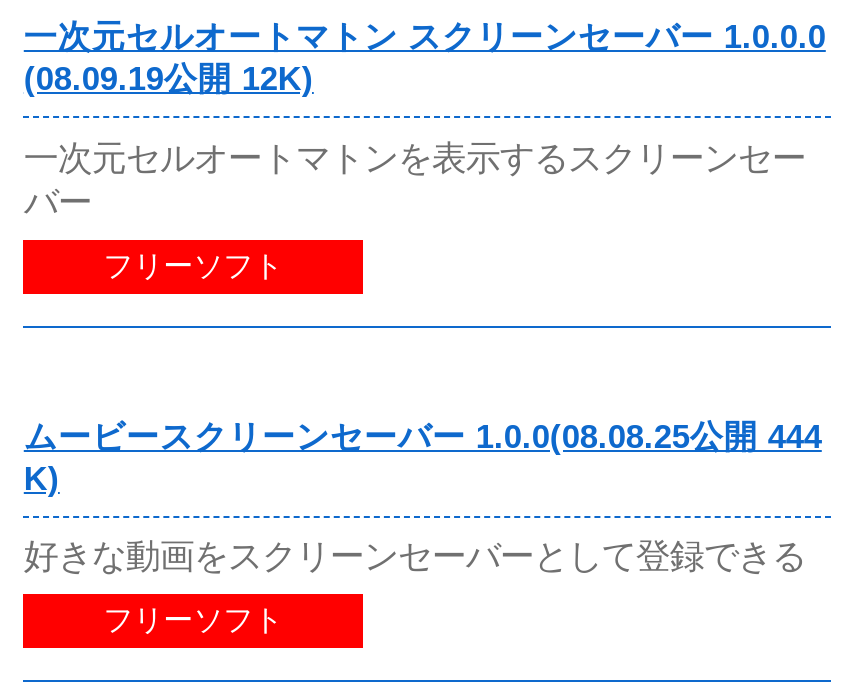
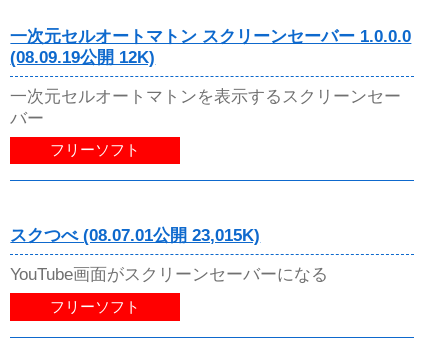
- ムービースクリーンセーバー 1.0.0(08.08.25公開 444
- K)
+ スクつべ (08.07.01公開 23,015K)

- 好きな動画をスクリーンセーバーとして登録できる
+ YouTube画面がスクリーンセーバーになる
